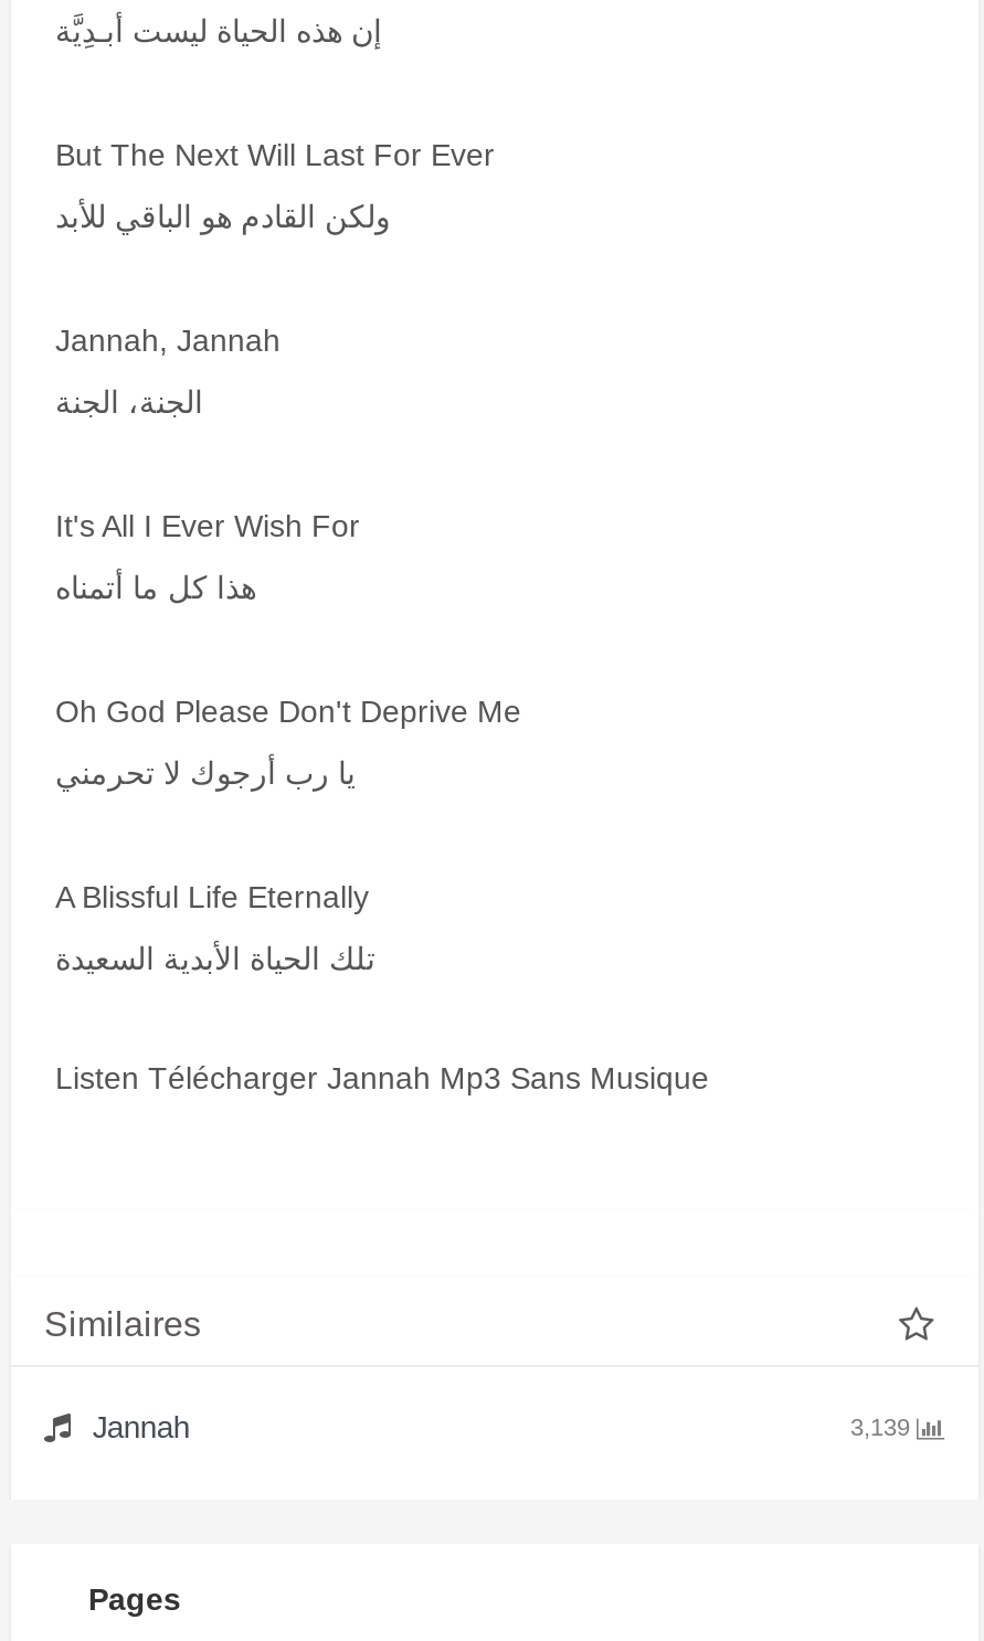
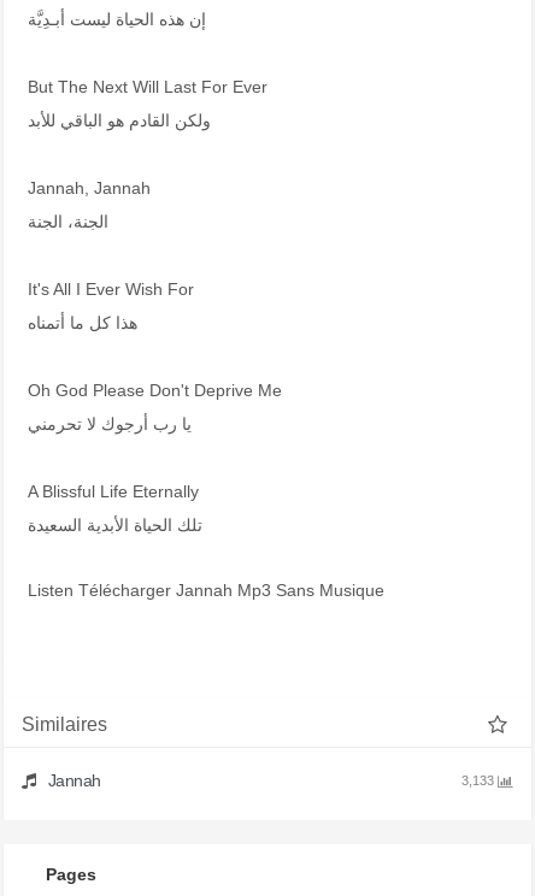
- 3,139
+ 3,133
